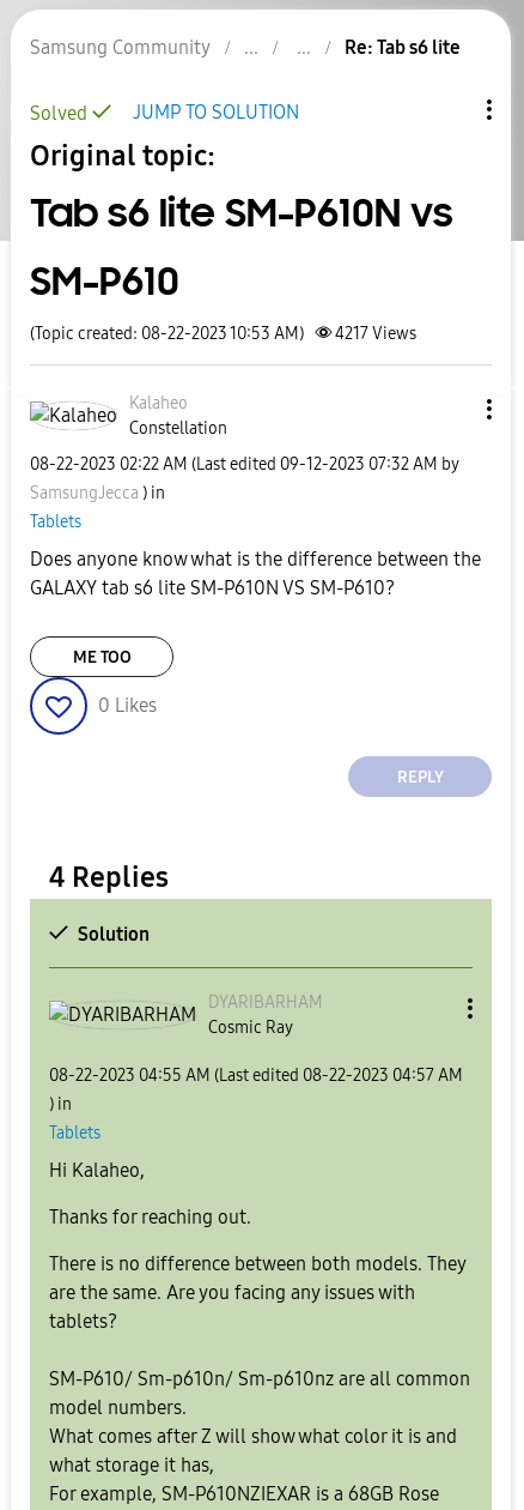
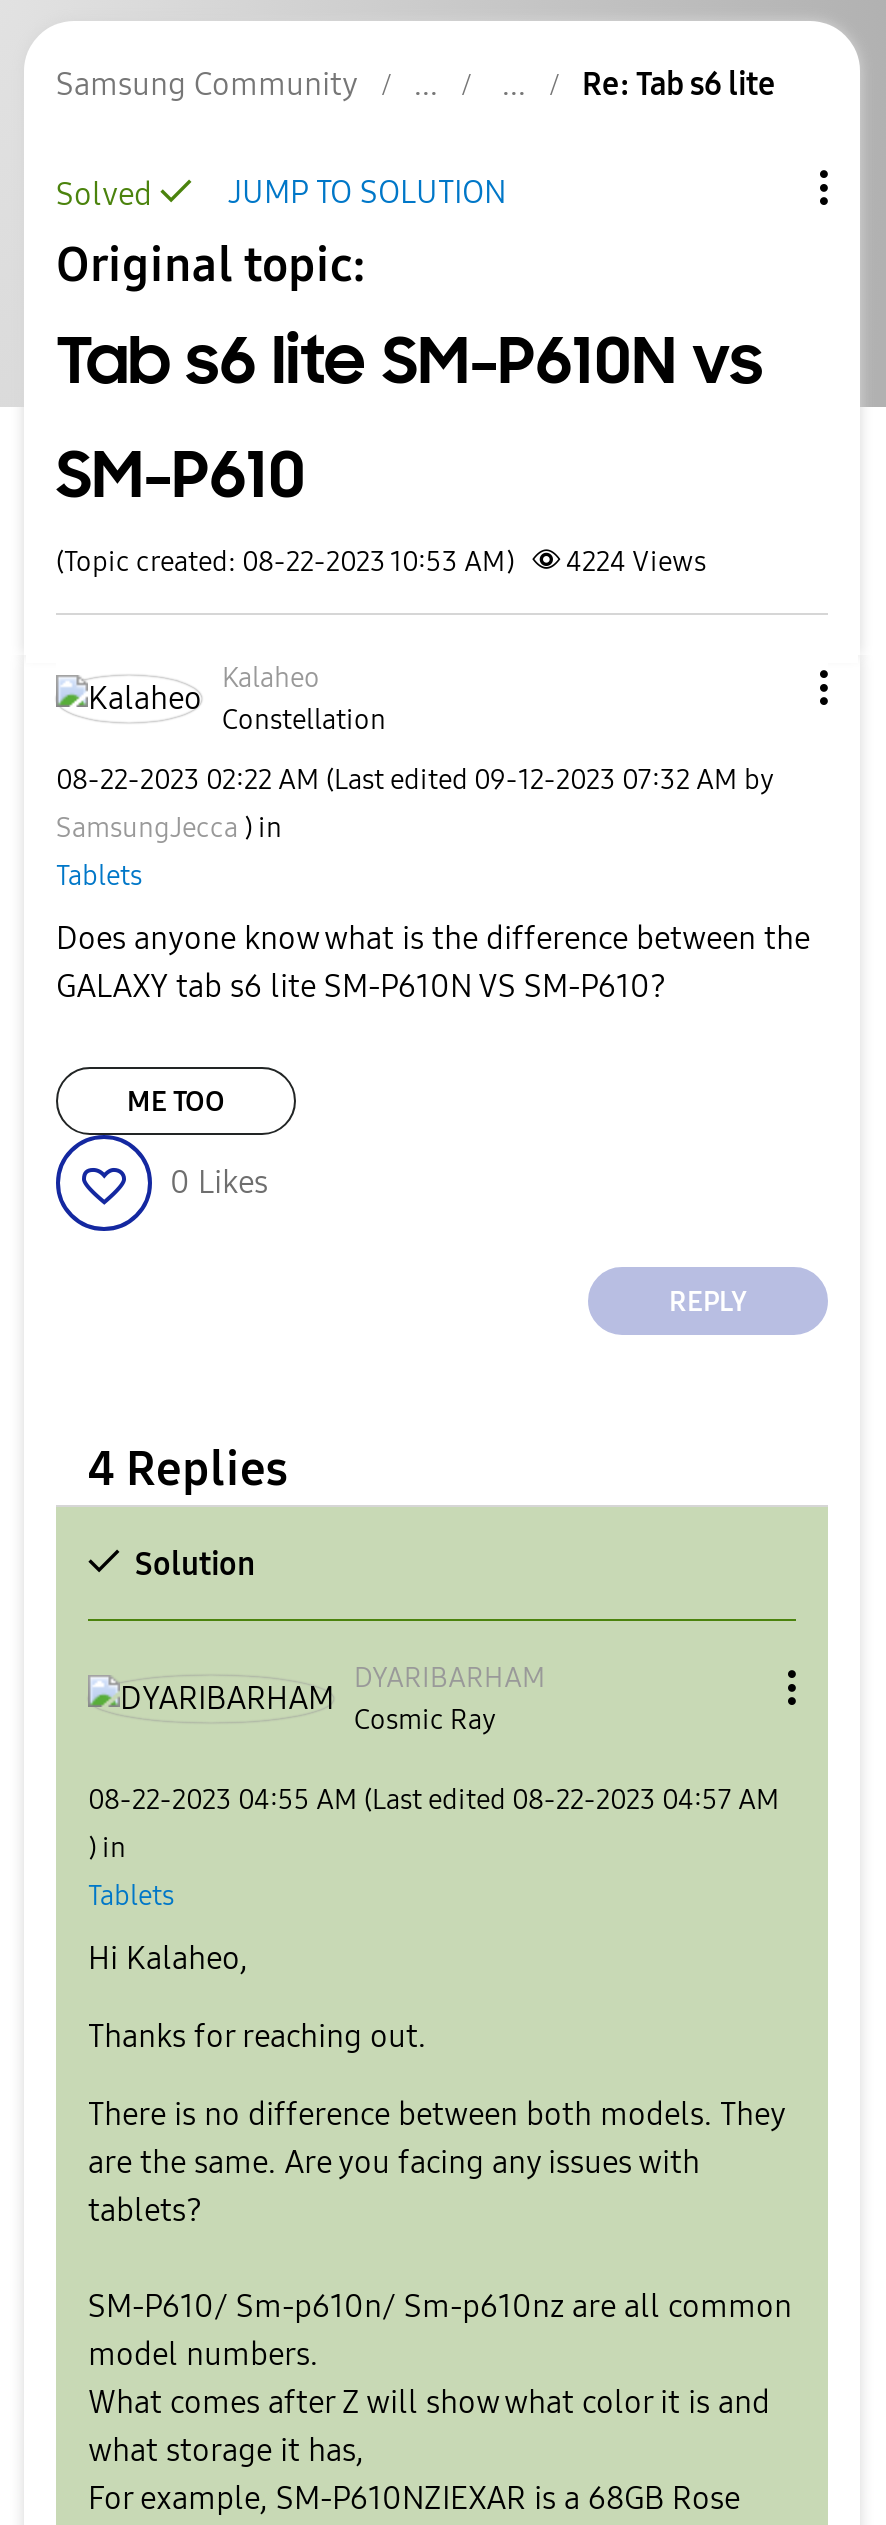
- (Topic created: 08-22-2023 10:53 AM) 4217 Views
+ (Topic created: 08-22-2023 10:53 AM) 4224 Views
